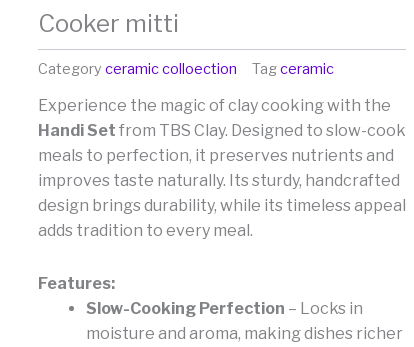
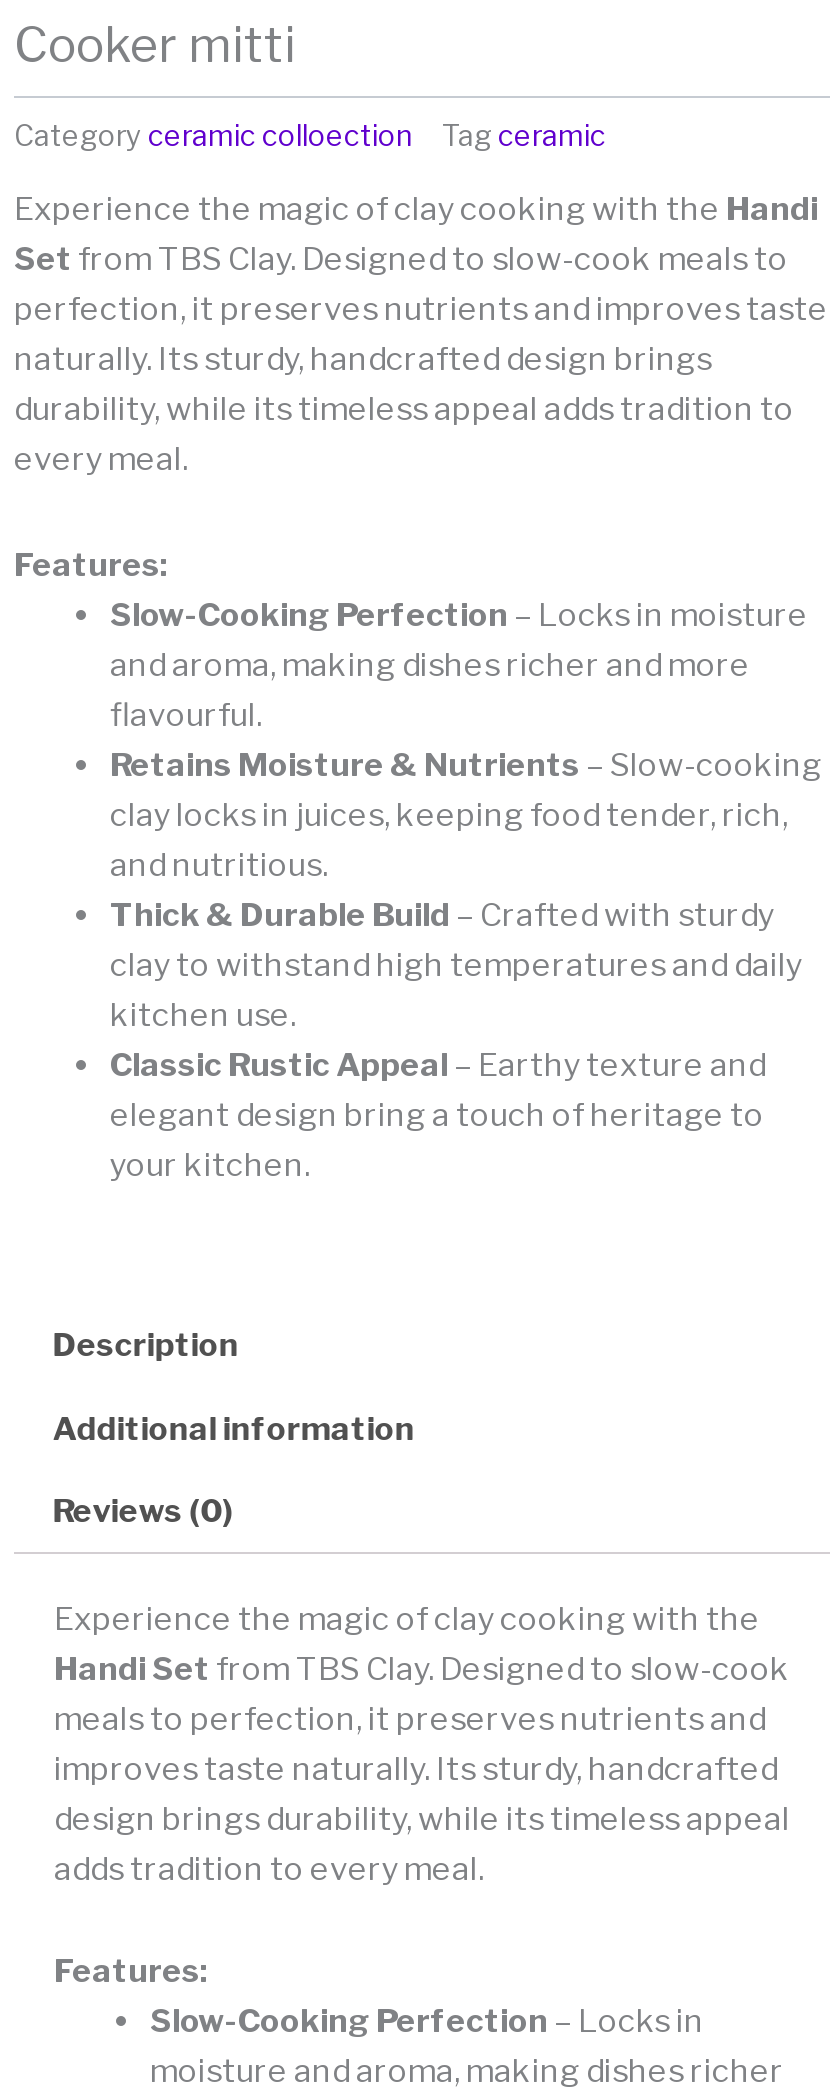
+ Experience the magic of clay cooking with the Handi
+ Set from TBS Clay. Designed to slow-cook meals to
+ perfection, it preserves nutrients and improves taste
+ naturally. Its sturdy, handcrafted design brings
+ durability, while its timeless appeal adds tradition to
+ every meal.
+ Features:
+ Slow-Cooking Perfection – Locks in moisture
+ and aroma, making dishes richer and more
+ flavourful.
+ Retains Moisture & Nutrients – Slow-cooking
+ clay locks in juices, keeping food tender, rich,
+ and nutritious.
+ Thick & Durable Build – Crafted with sturdy
+ clay to withstand high temperatures and daily
+ kitchen use.
+ Classic Rustic Appeal – Earthy texture and
+ elegant design bring a touch of heritage to
+ your kitchen.

+ Description
+ Additional information
+ Reviews (0)
